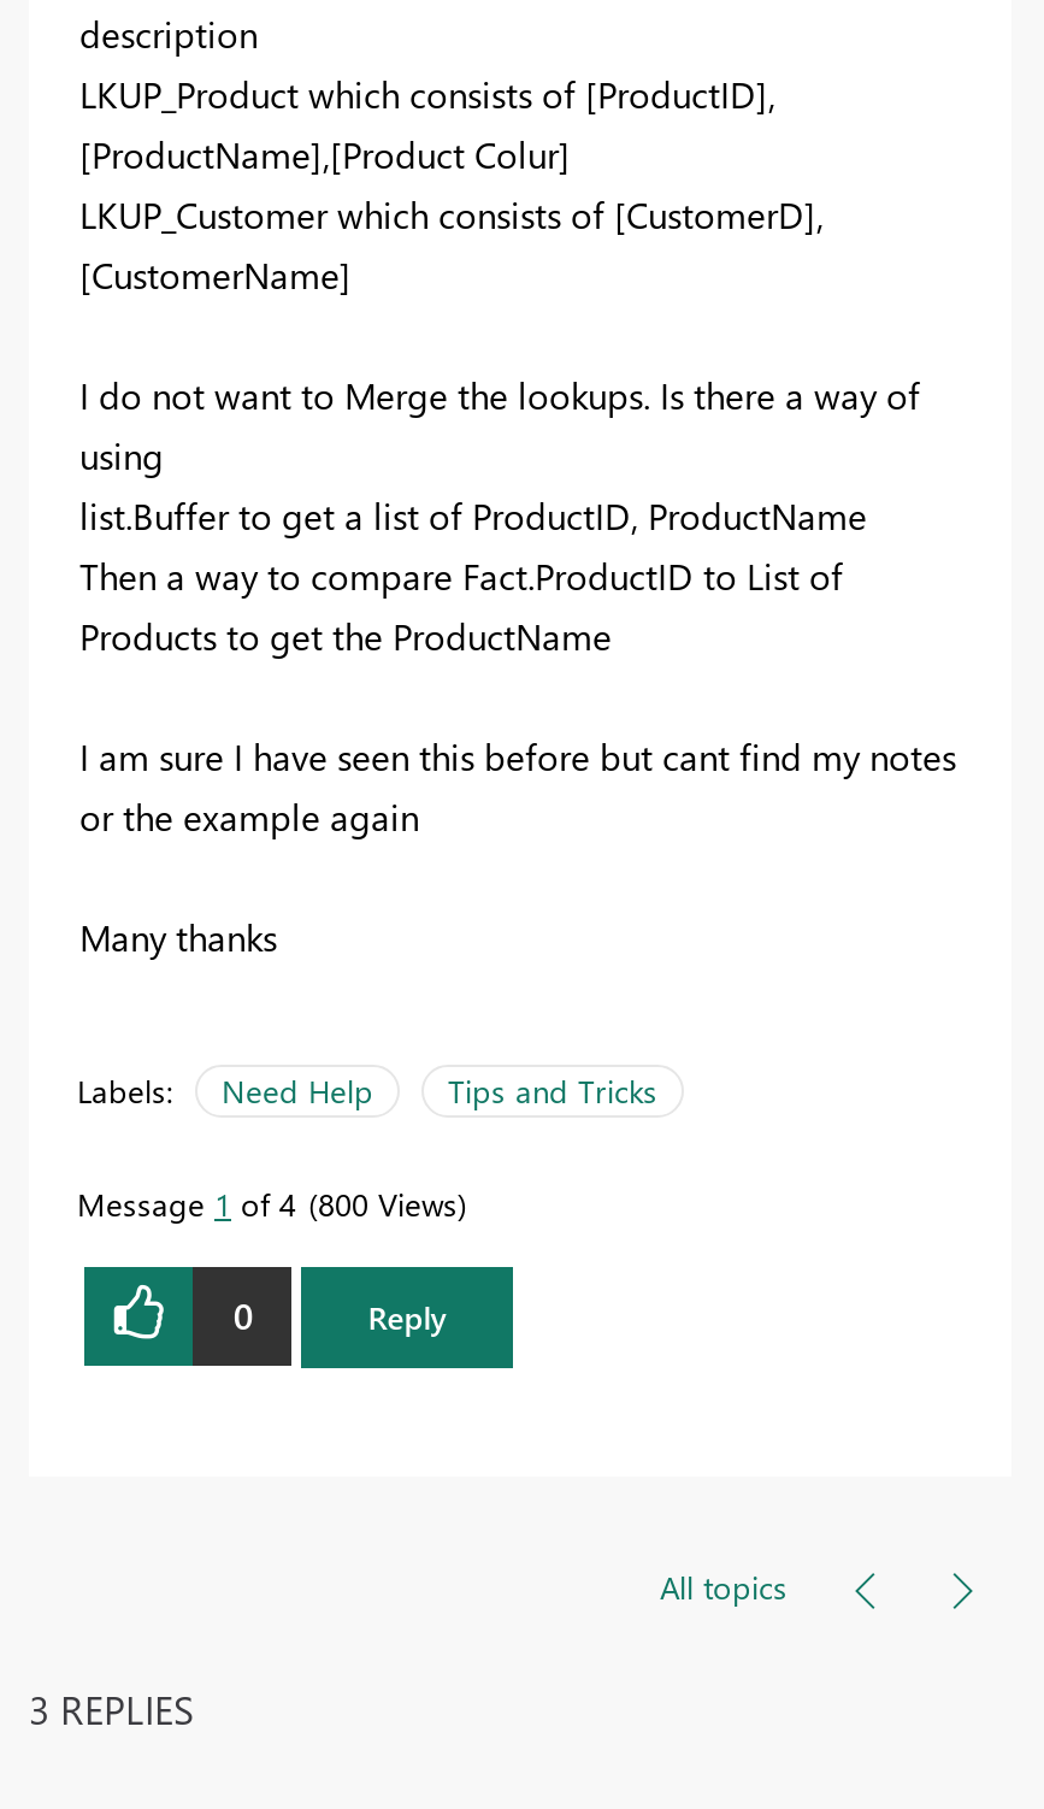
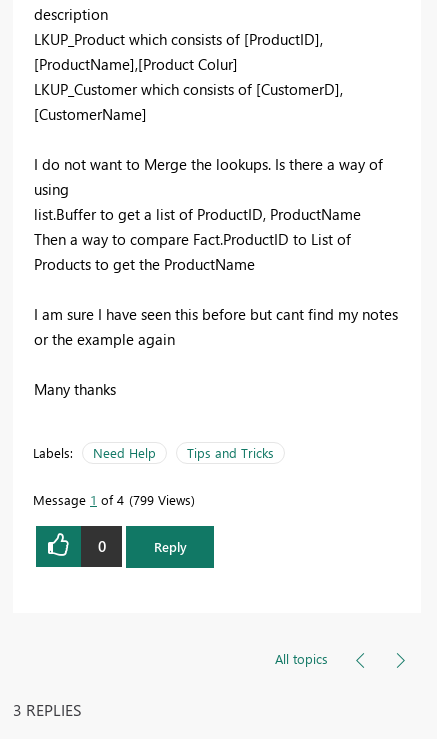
- Message 1 of 4 800 Views
+ Message 1 of 4 799 Views
